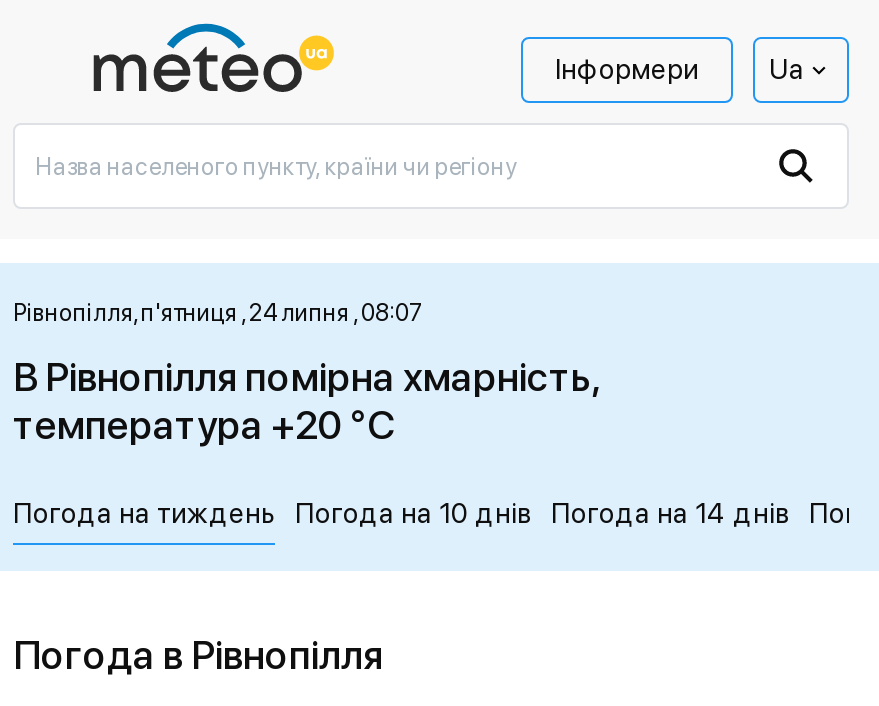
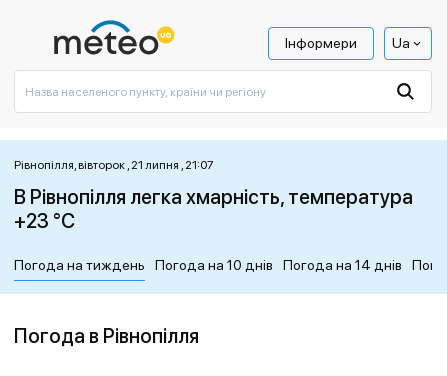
- Рівнопілля, п'ятниця , 24 липня , 08:07
+ Рівнопілля, вівторок , 21 липня , 21:07

- В Рівнопілля помірна хмарність,
- температура +20 °C
+ В Рівнопілля легка хмарність, температура
+ +23 °C
